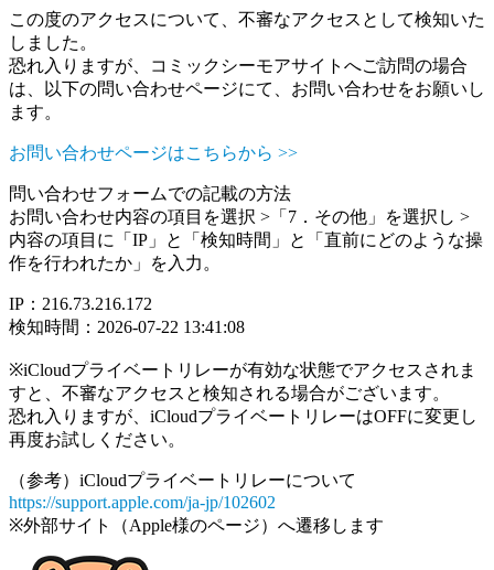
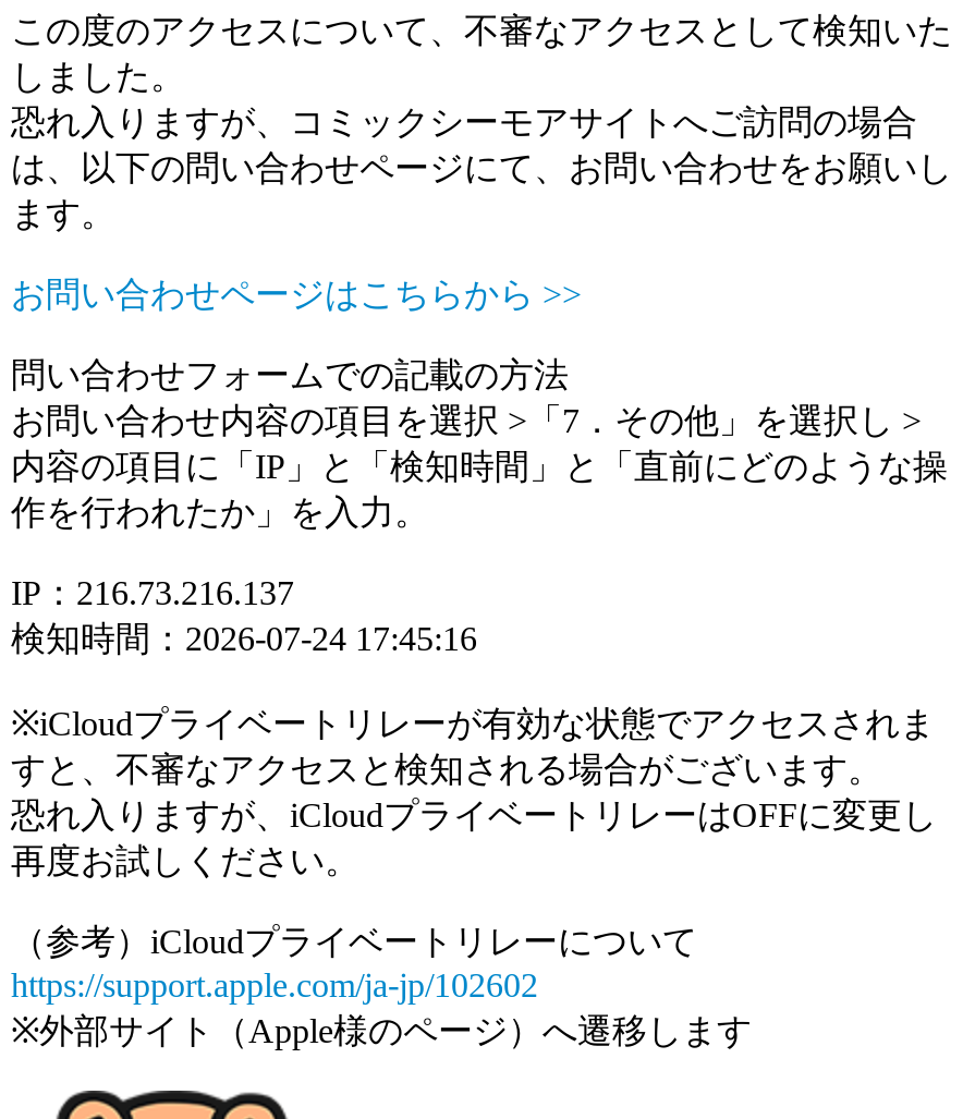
- IP：216.73.216.172
+ IP：216.73.216.137

- 検知時間：2026-07-22 13:41:08
+ 検知時間：2026-07-24 17:45:16
